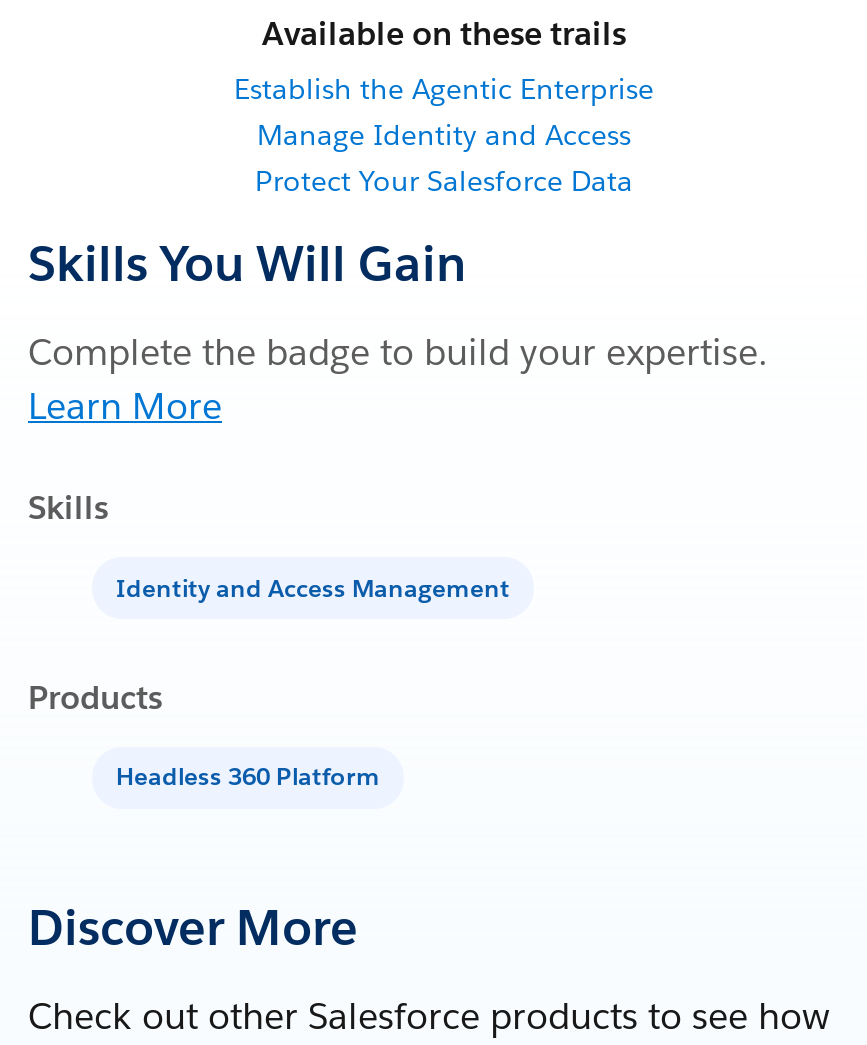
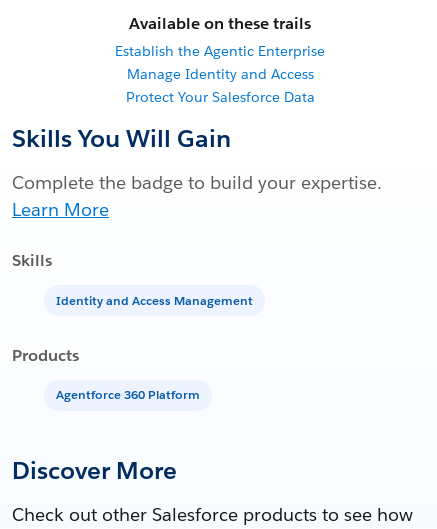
- Headless 360 Platform
+ Agentforce 360 Platform
